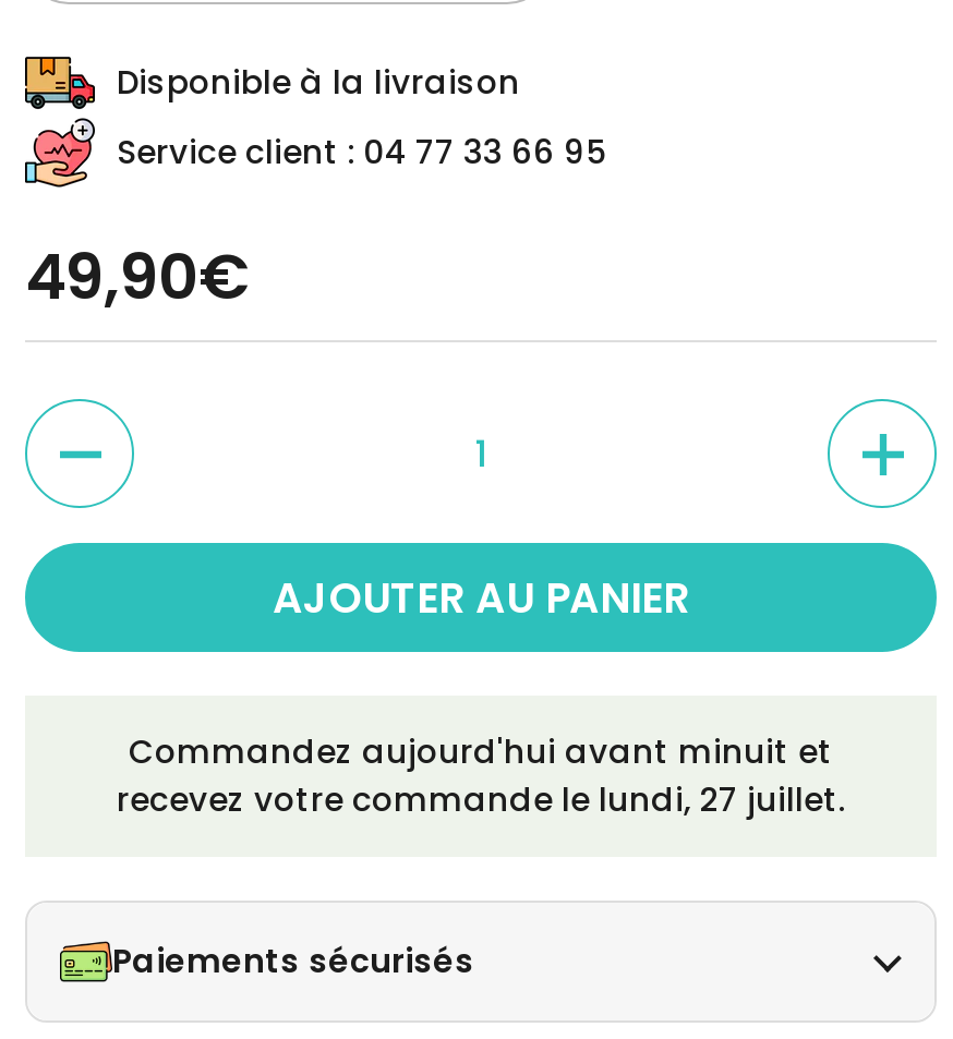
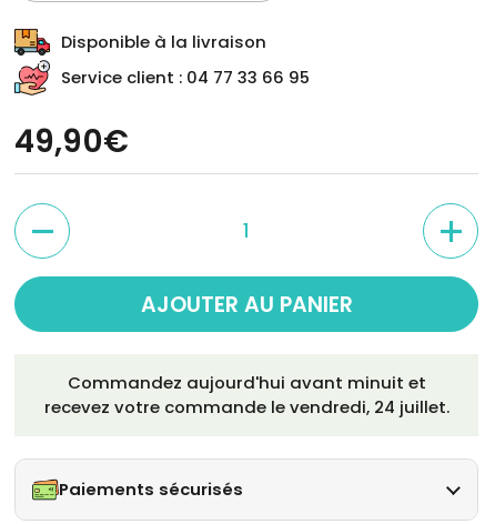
- recevez votre commande le lundi, 27 juillet.
+ recevez votre commande le vendredi, 24 juillet.
